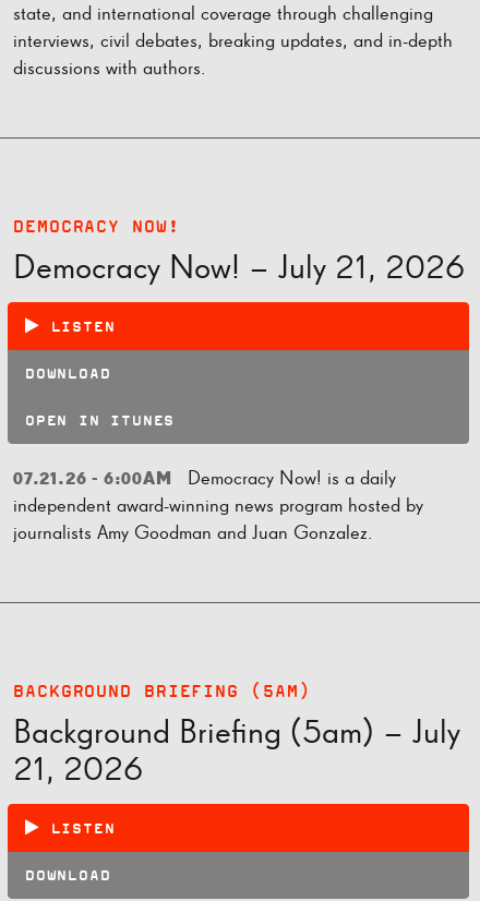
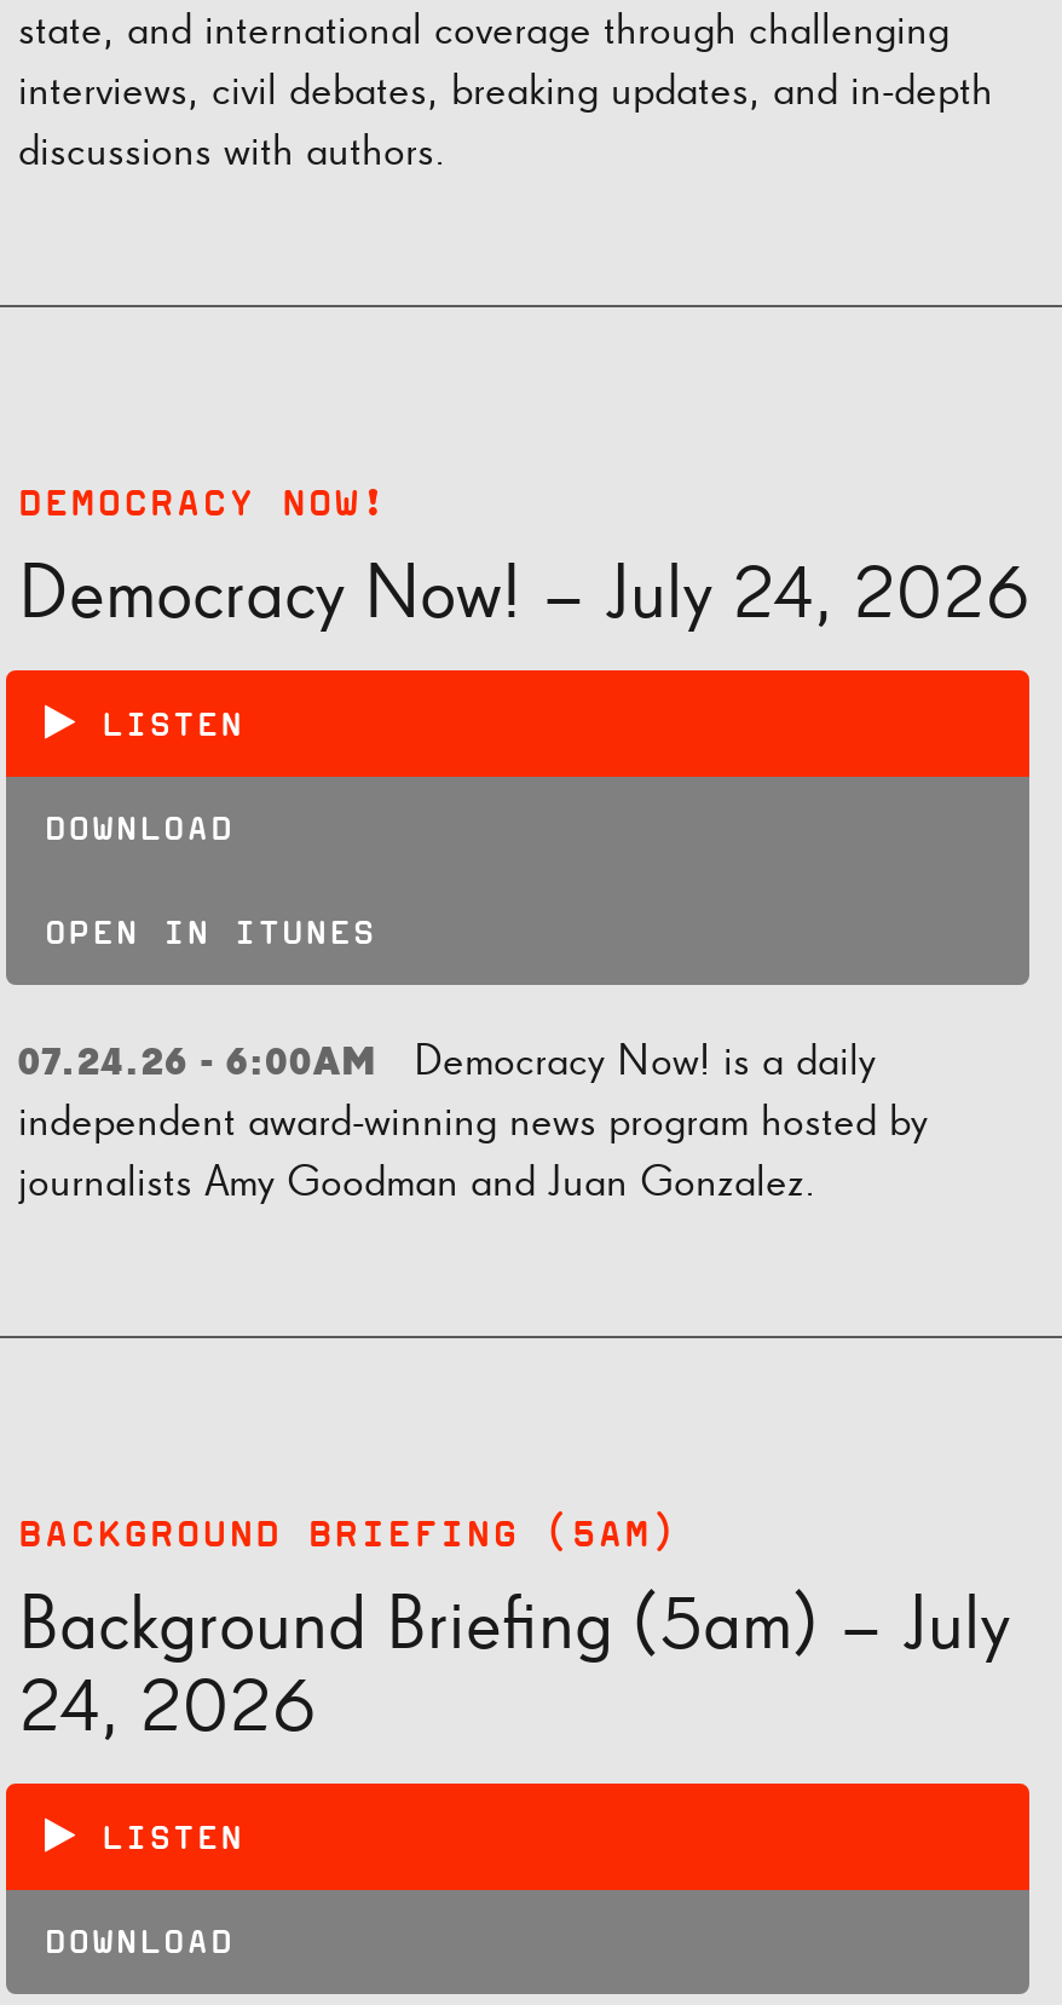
- Democracy Now! – July 21, 2026
+ Democracy Now! – July 24, 2026

- 07.21.26 - 6:00AM Democracy Now! is a daily
+ 07.24.26 - 6:00AM Democracy Now! is a daily

- 21, 2026
+ 24, 2026
